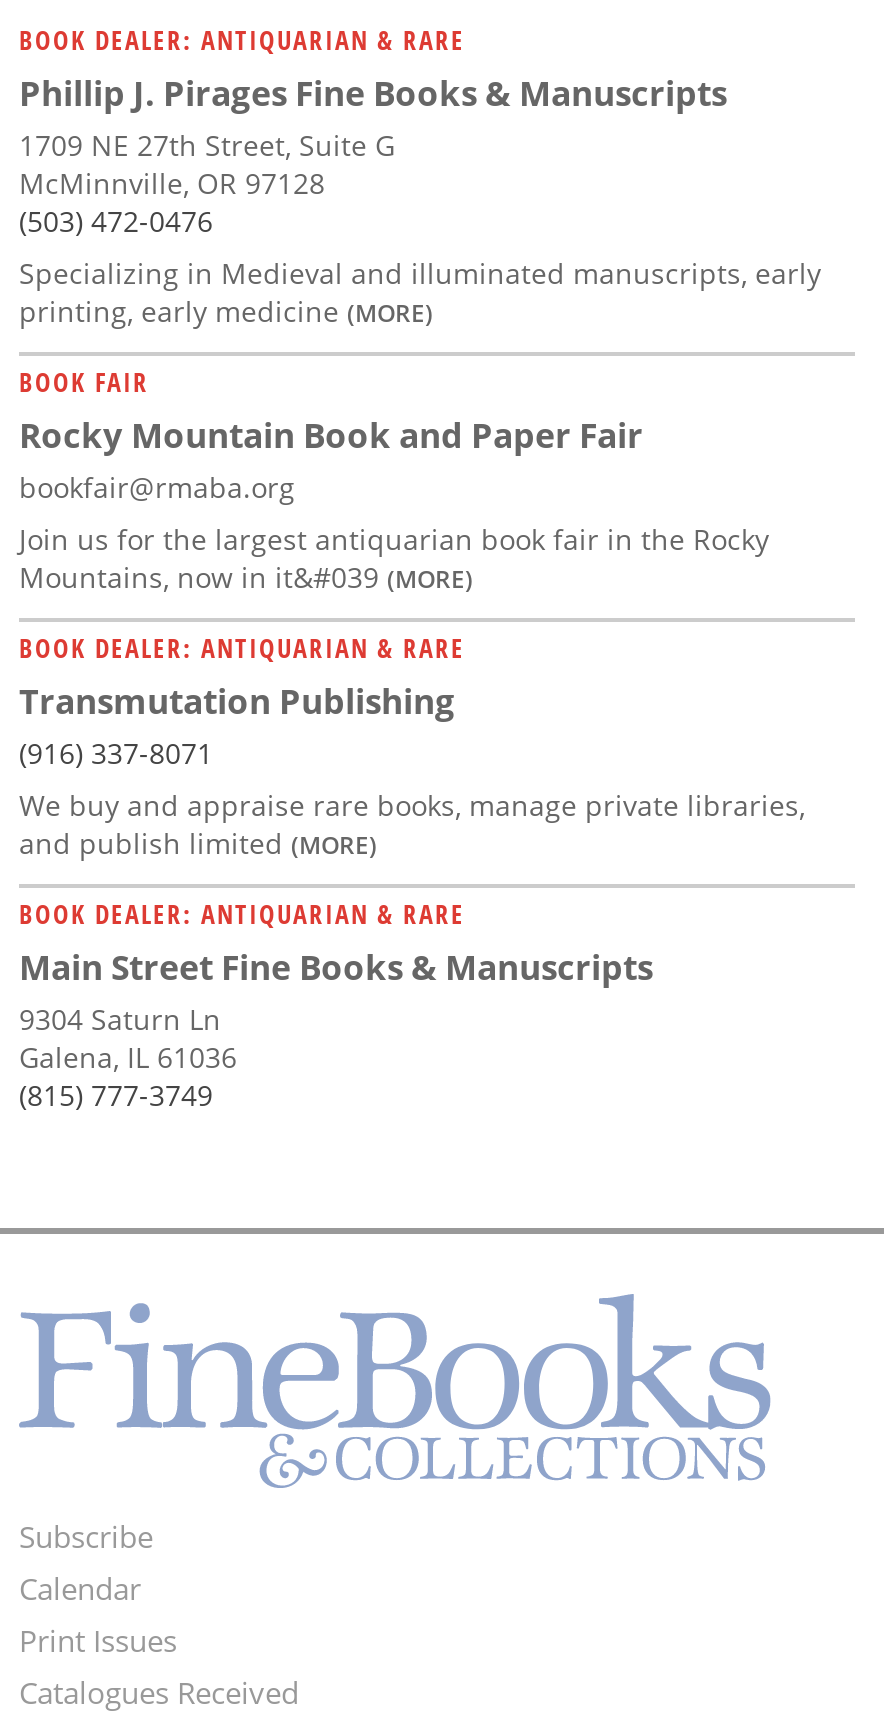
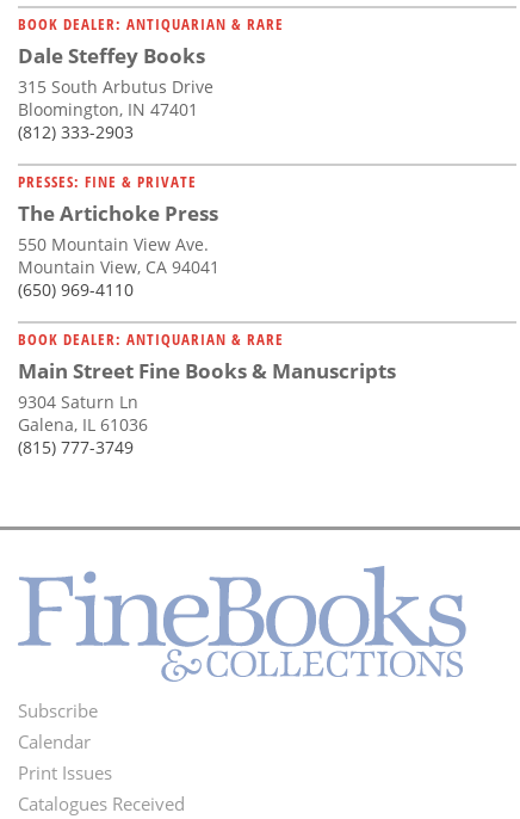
- Phillip J. Pirages Fine Books & Manuscripts
- 1709 NE 27th Street, Suite G
- McMinnville, OR 97128
- (503) 472-0476
- Specializing in Medieval and illuminated manuscripts, early
- printing, early medicine (MORE)
- BOOK FAIR
- Rocky Mountain Book and Paper Fair
- bookfair@rmaba.org
- Join us for the largest antiquarian book fair in the Rocky
- Mountains, now in it&#039(MORE)
- BOOK DEALER: ANTIQUARIAN & RARE
- Transmutation Publishing
- (916) 337-8071
- We buy and appraise rare books, manage private libraries,
- and publish limited (MORE)
+ Dale Steffey Books
+ 315 South Arbutus Drive
+ Bloomington, IN 47401
+ (812) 333-2903
+ PRESSES: FINE & PRIVATE
+ The Artichoke Press
+ 550 Mountain View Ave.
+ Mountain View, CA 94041
+ (650) 969-4110
